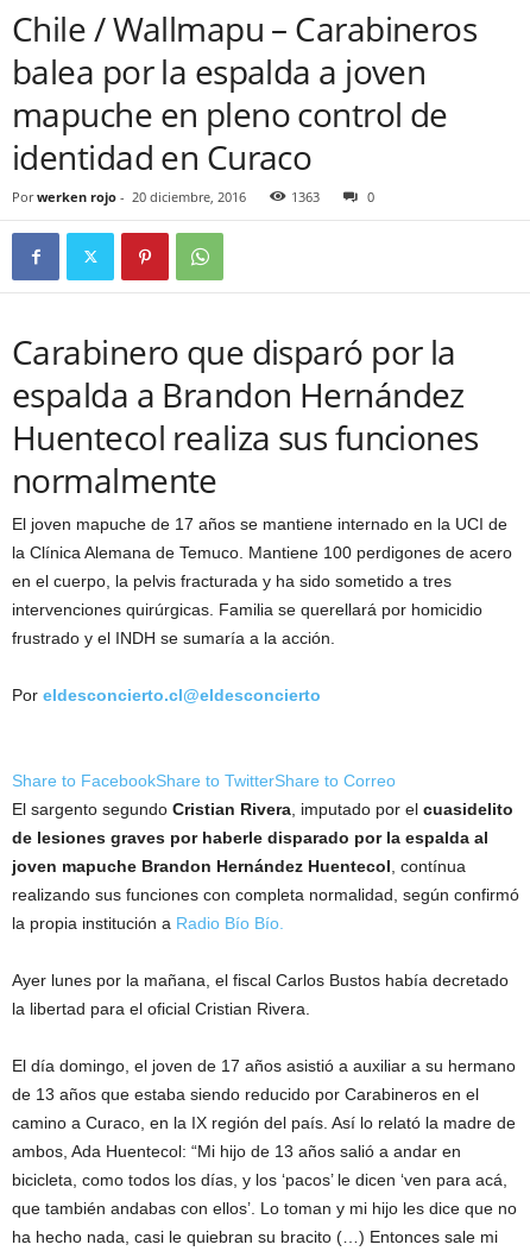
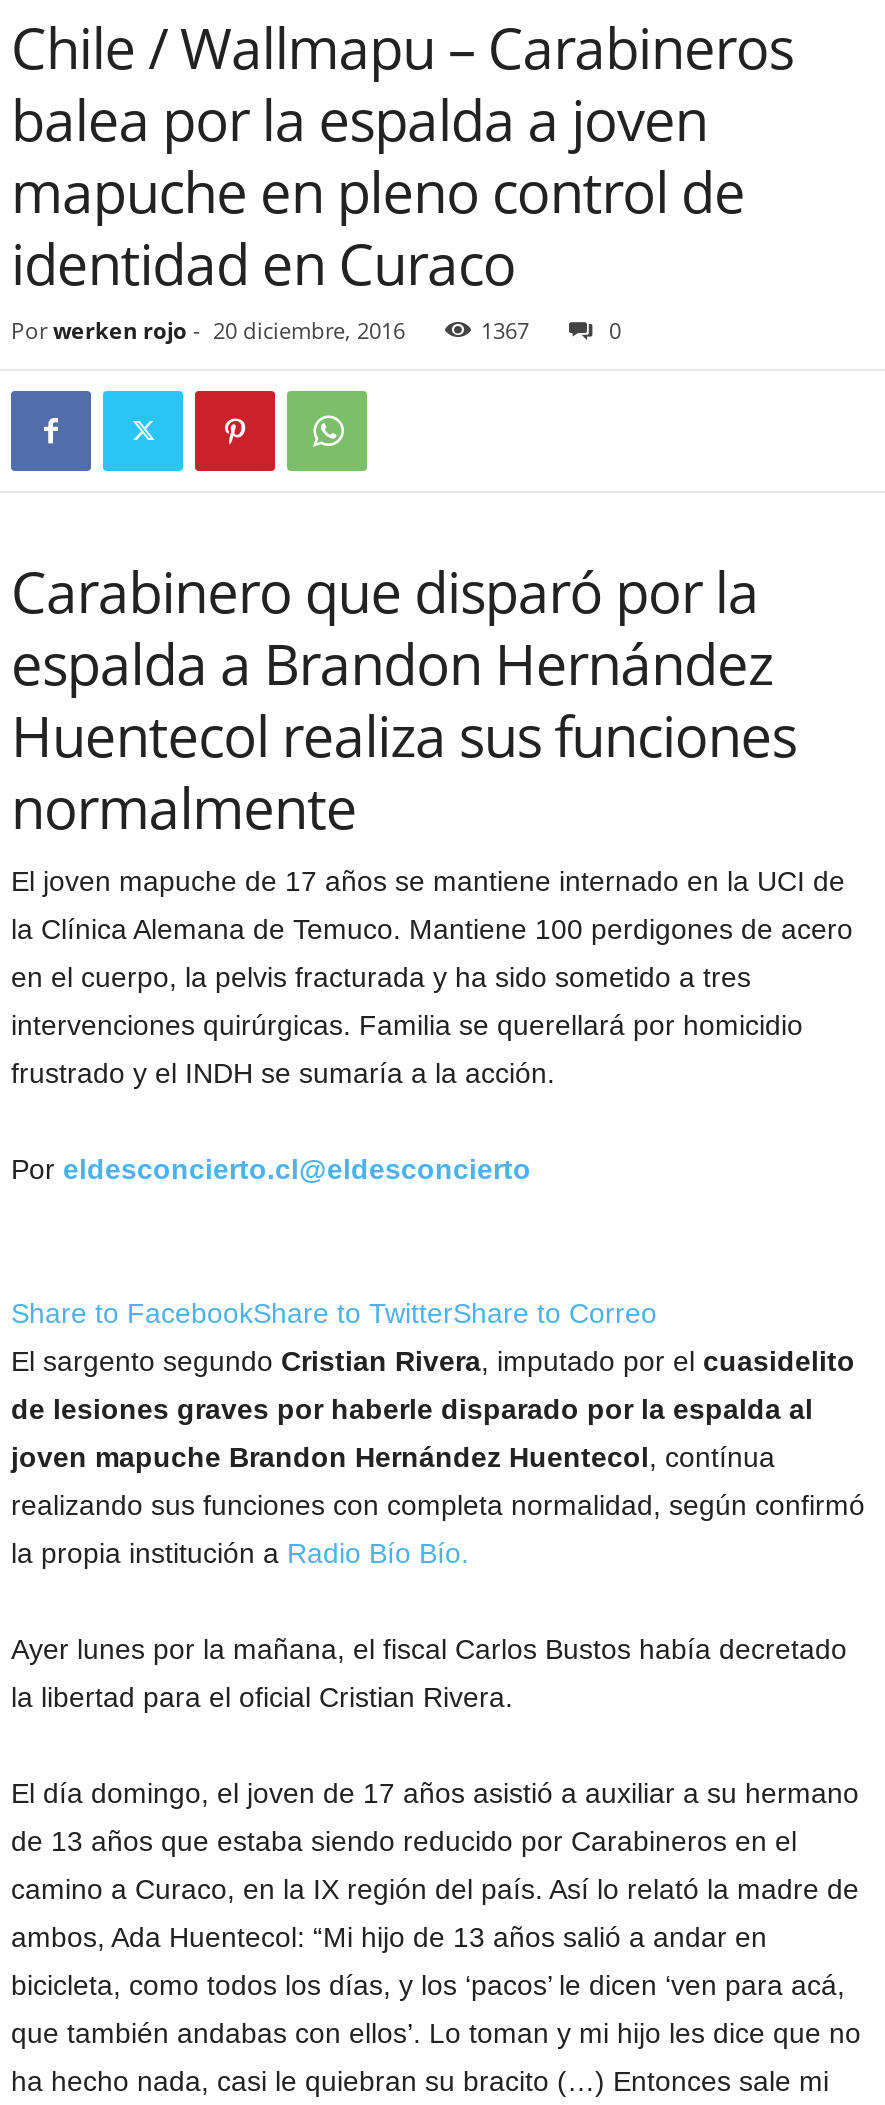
- 1363
+ 1367
